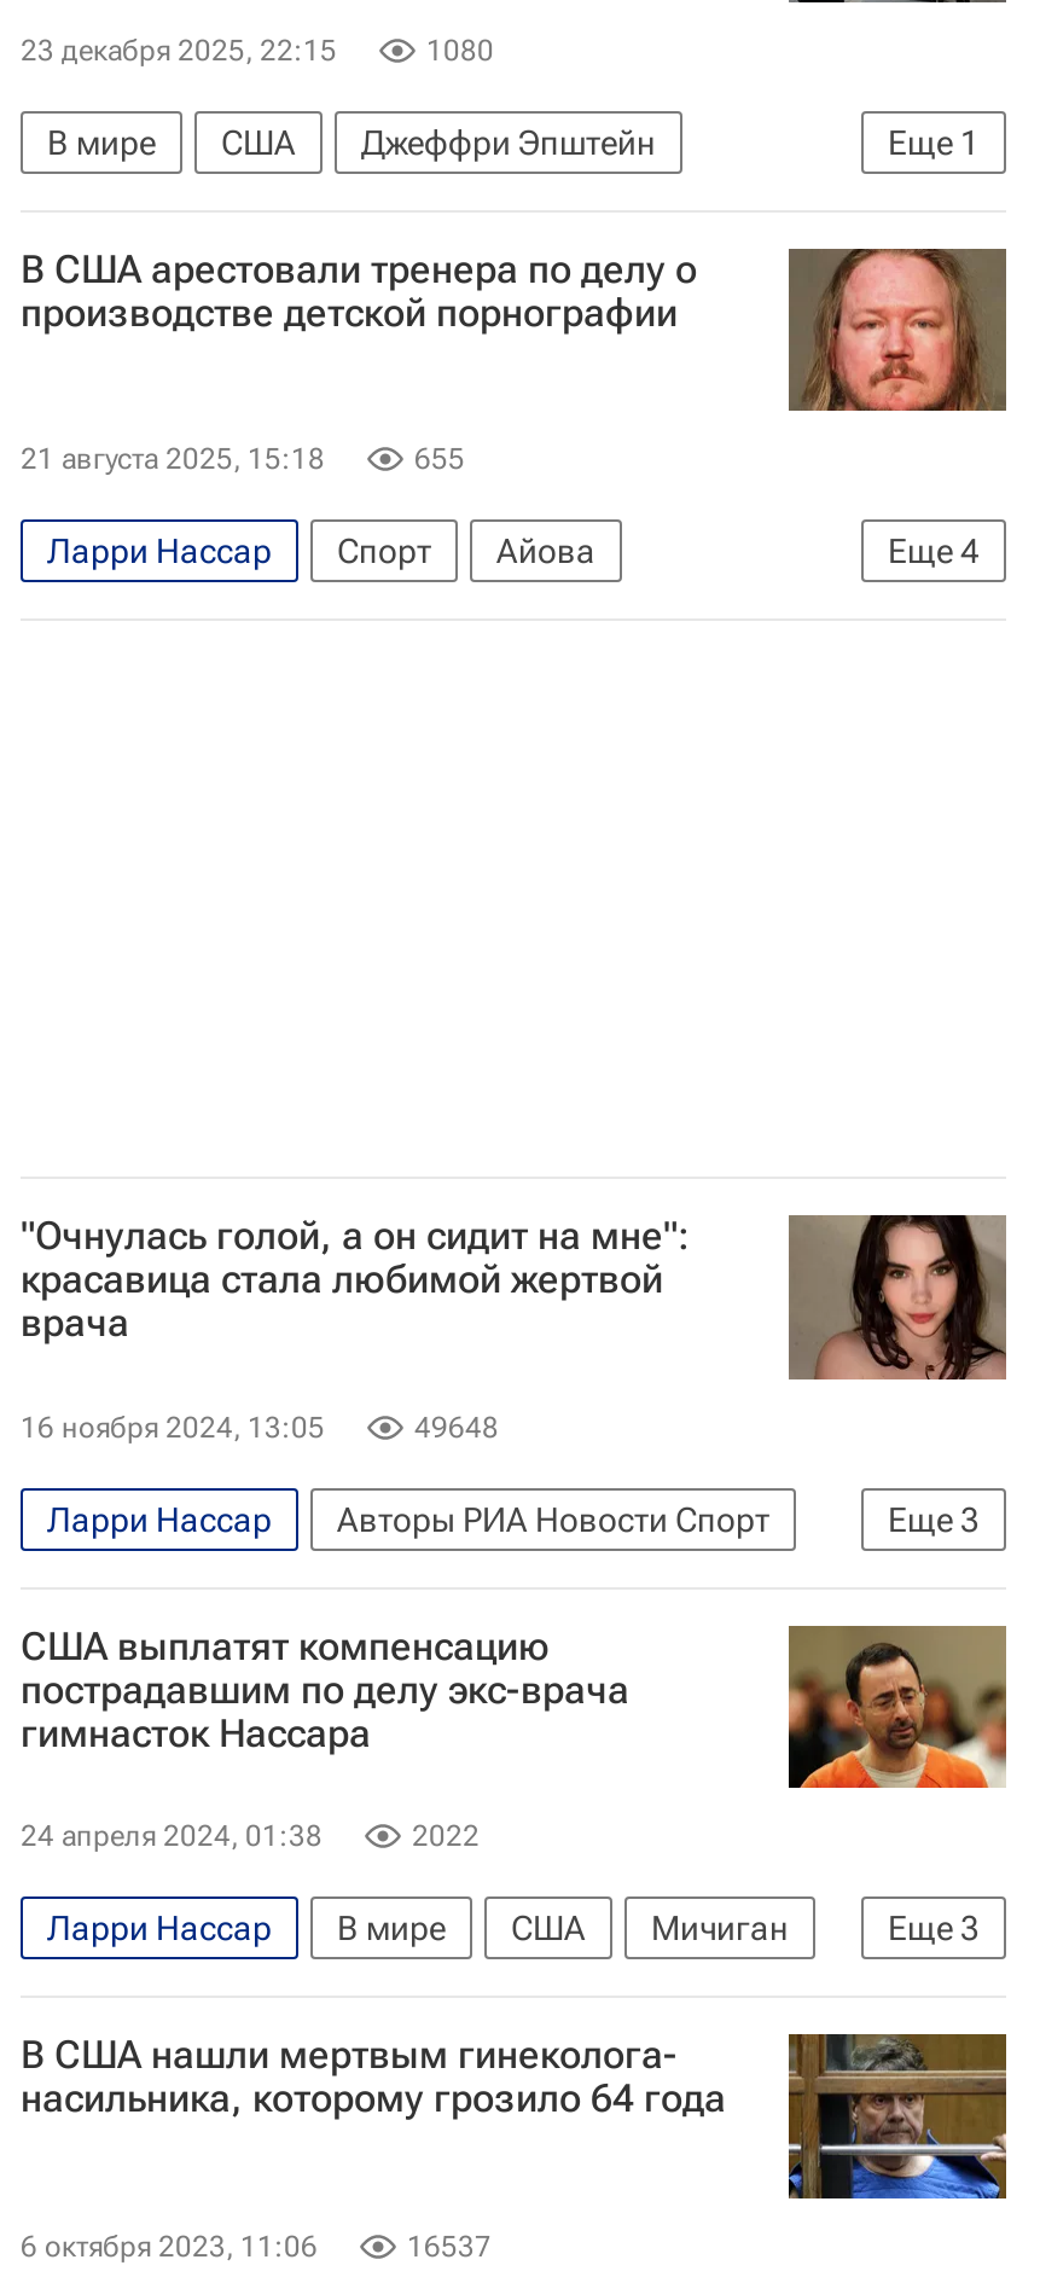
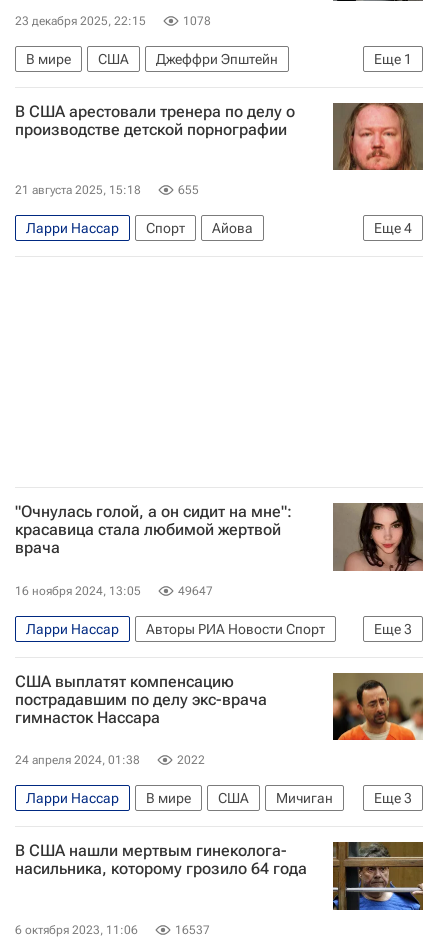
- 1080
+ 1078

- 49648
+ 49647
